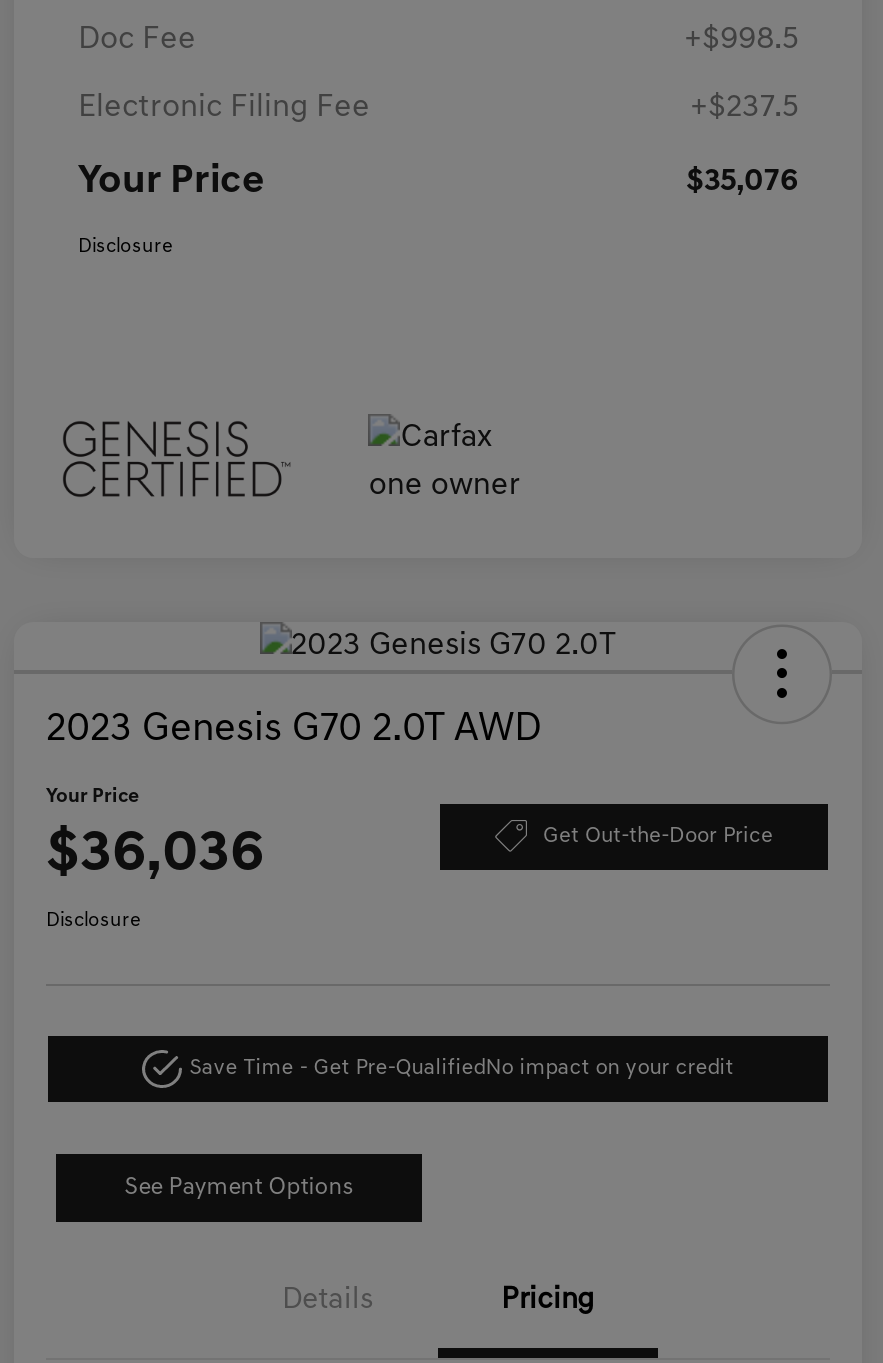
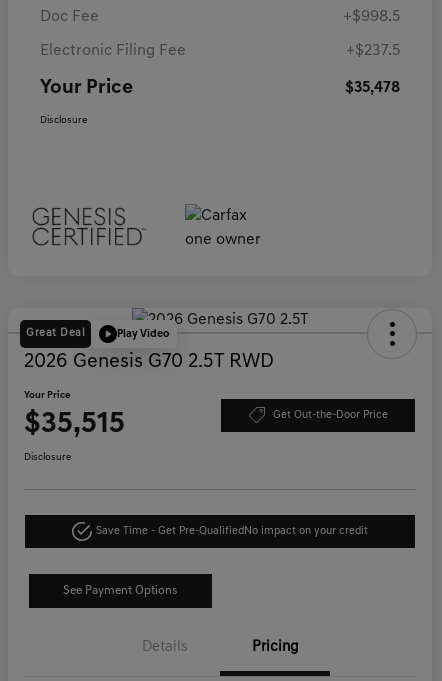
- $35,076
+ $35,478

- 2023 Genesis G70 2.0T AWD
+ Great Deal
+ Play Video
+ 2026 Genesis G70 2.5T RWD

- $36,036
+ $35,515
